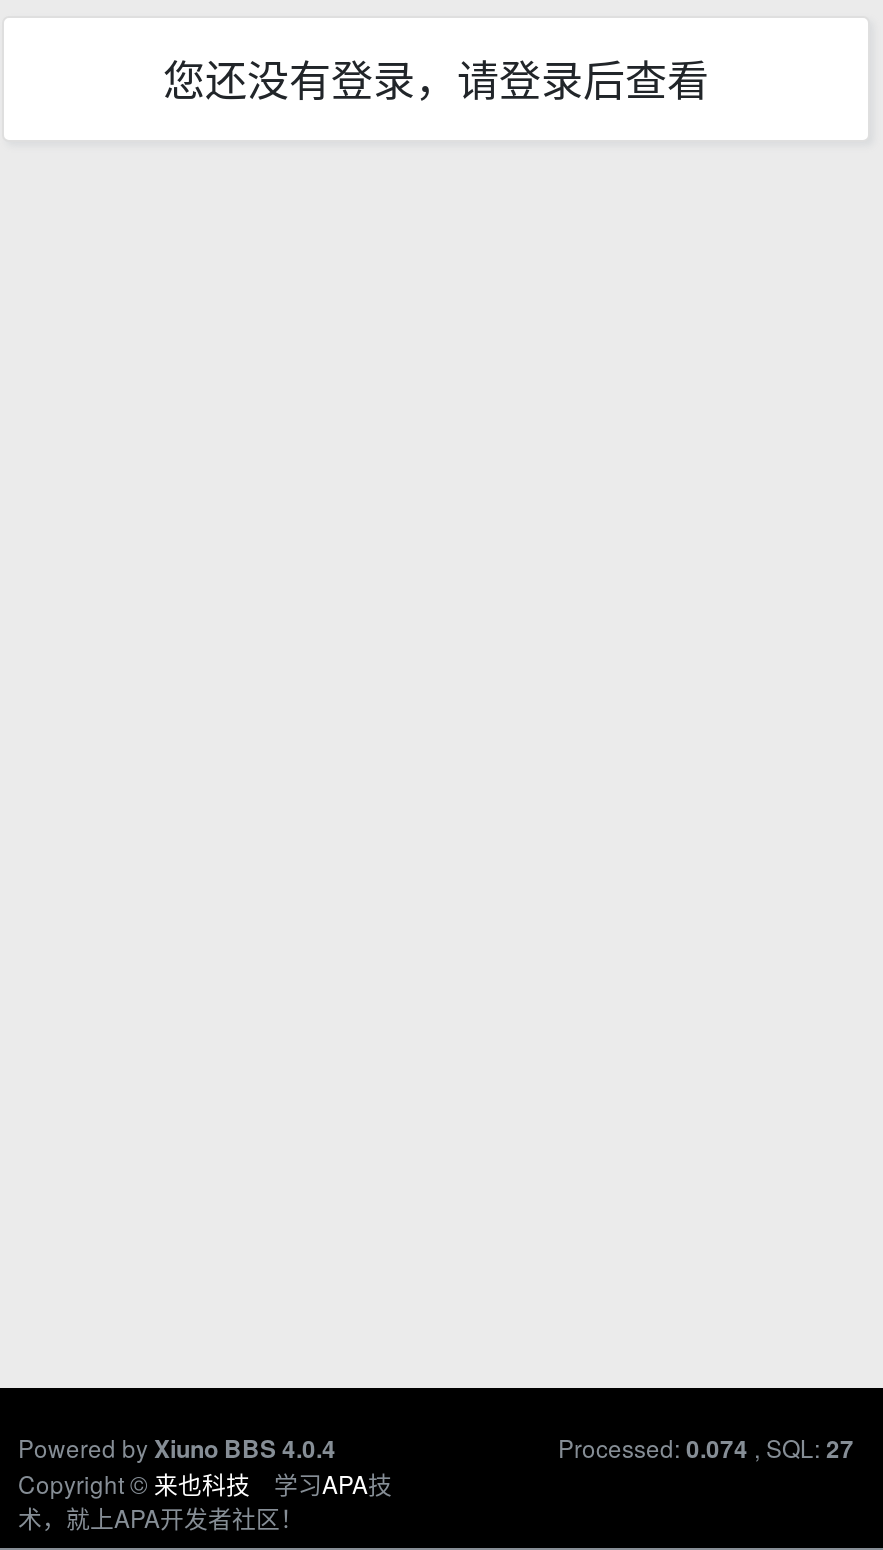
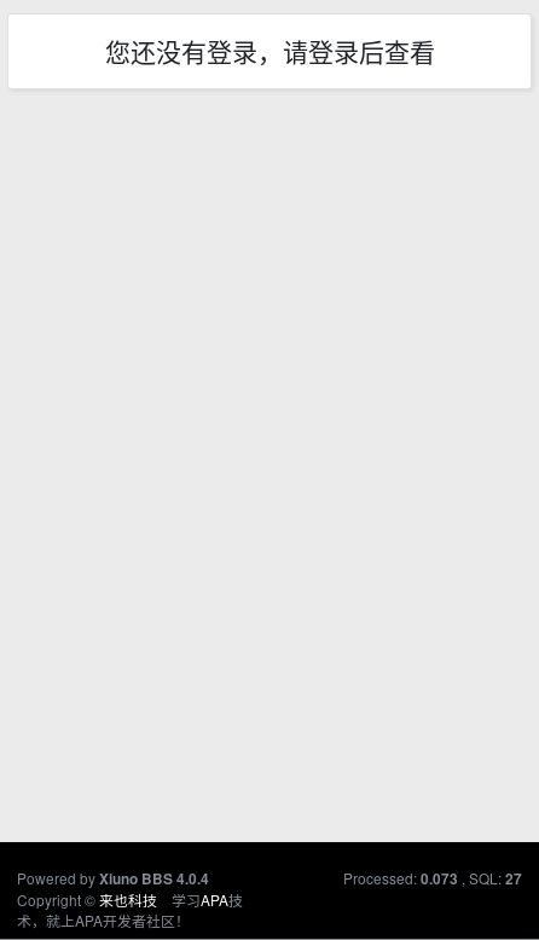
- Processed: 0.074, SQL: 27
+ Processed: 0.073, SQL: 27
